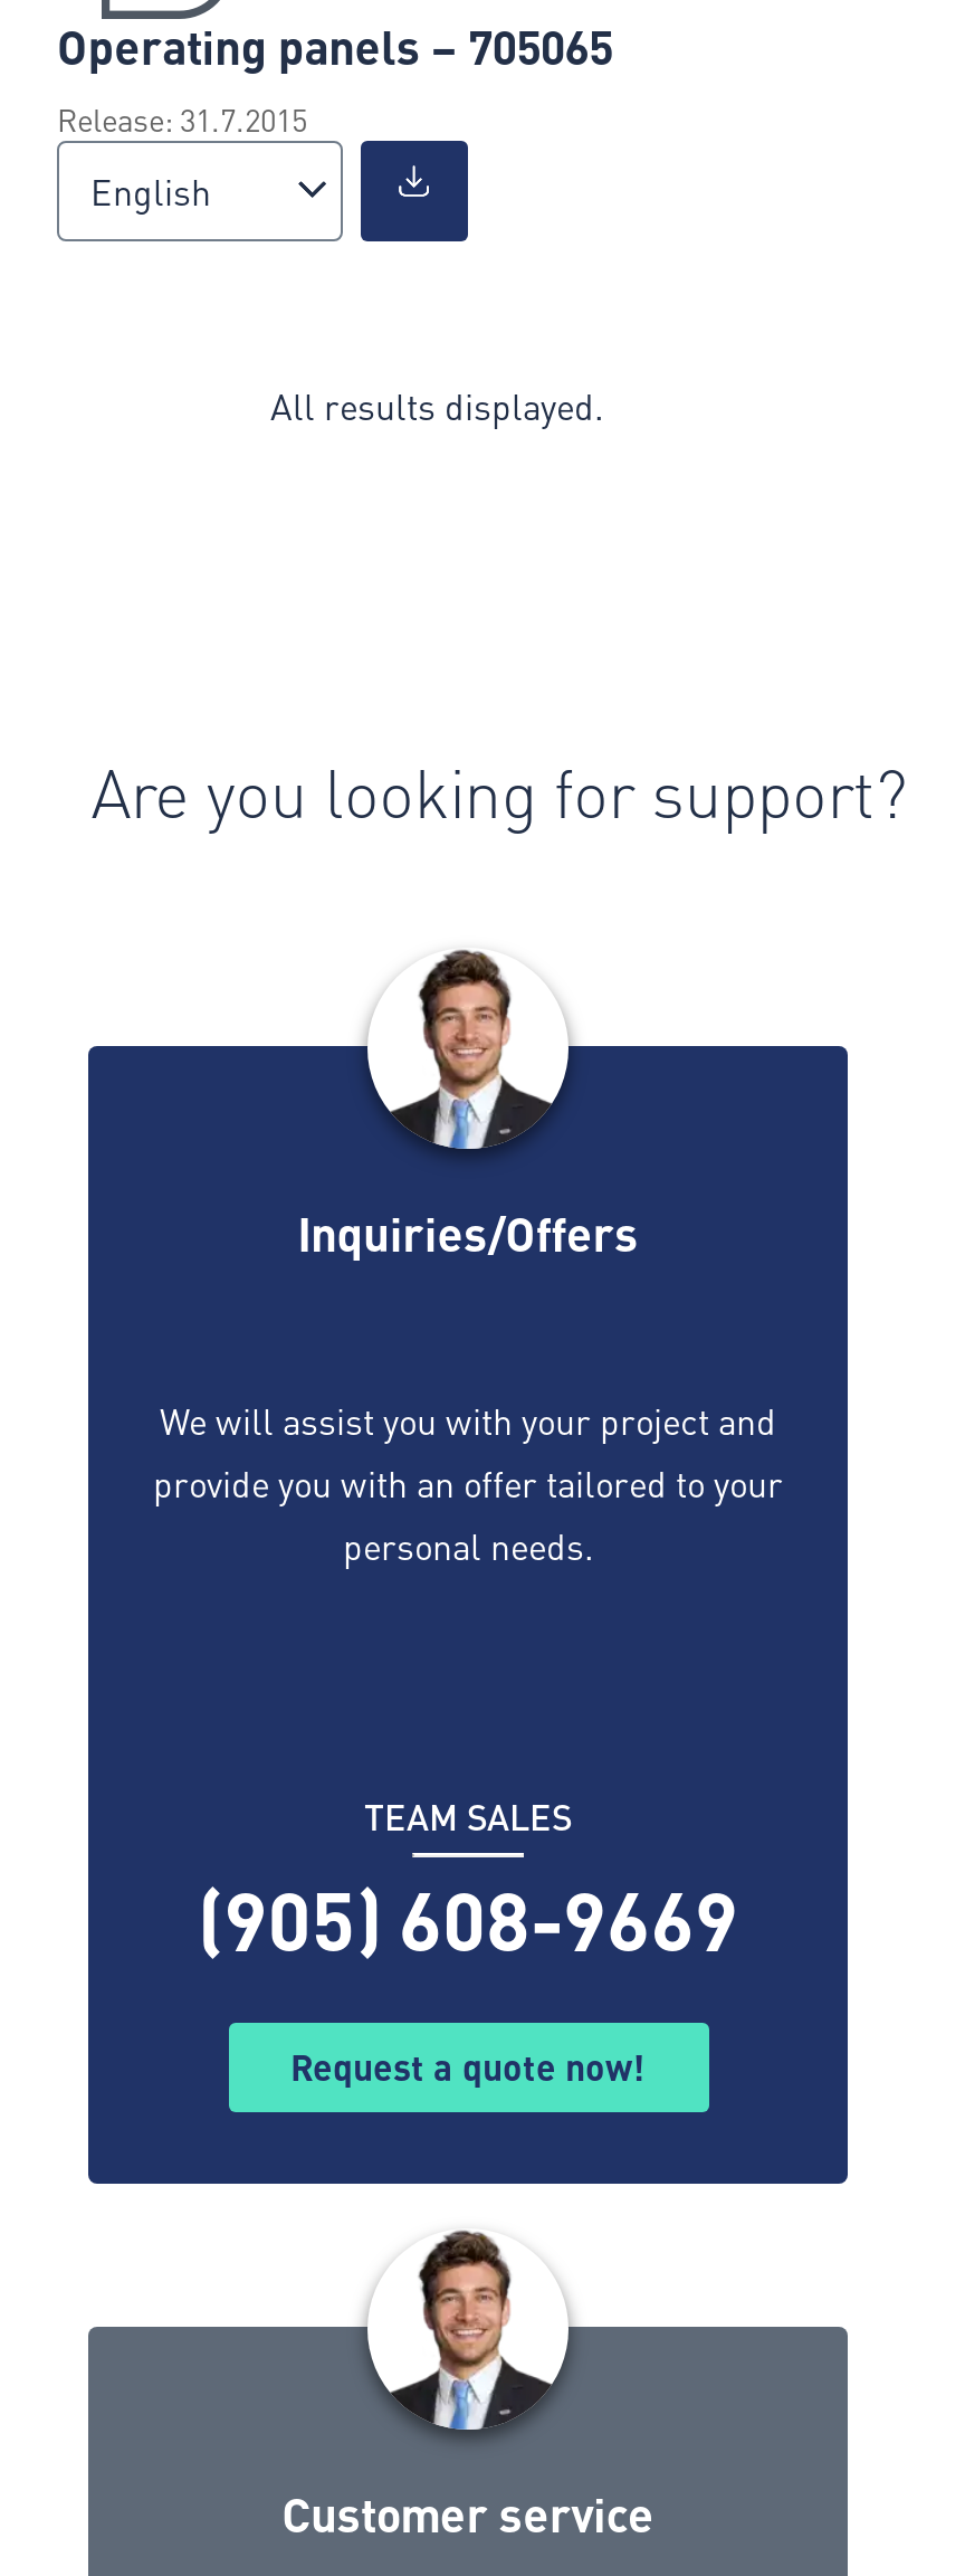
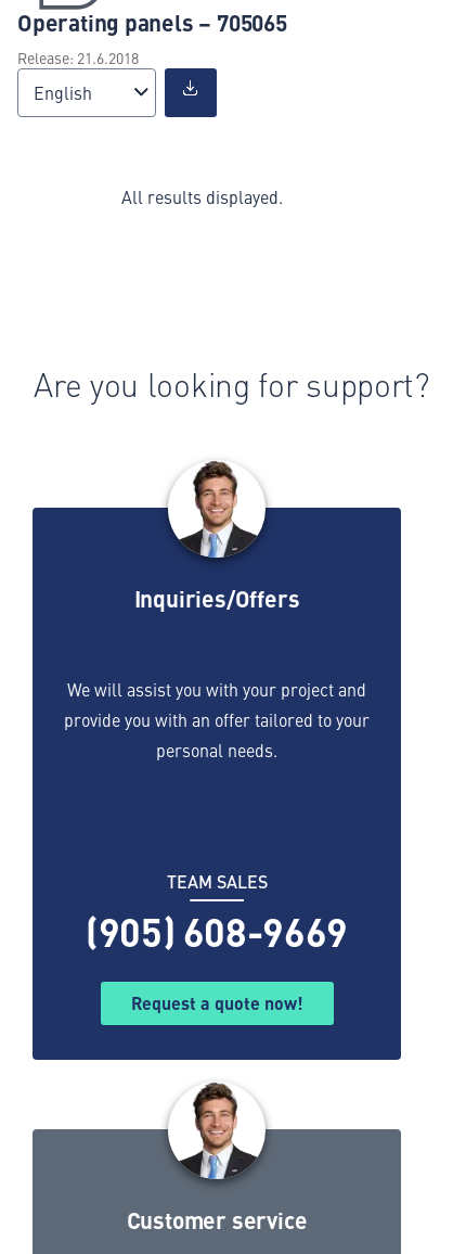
- Release: 31.7.2015
+ Release: 21.6.2018
